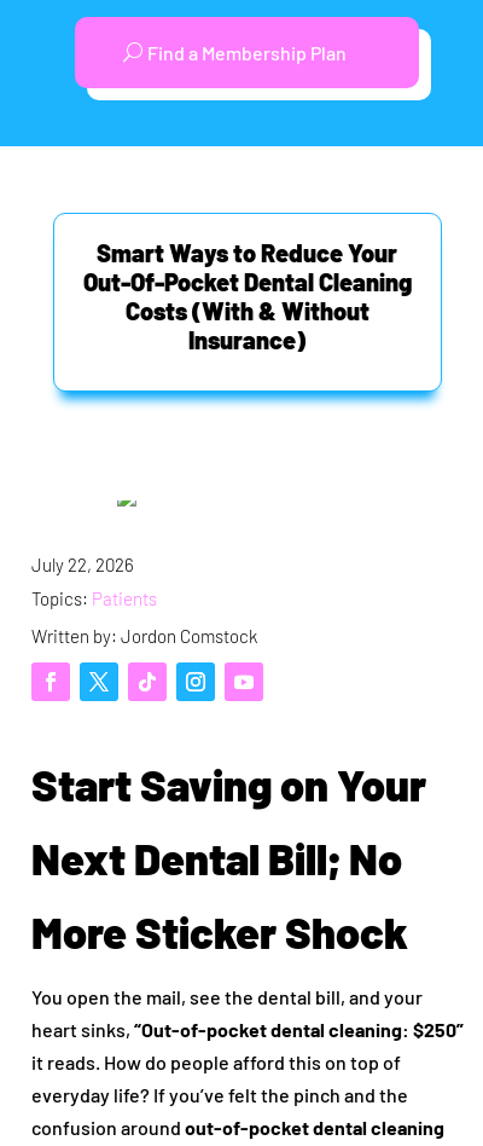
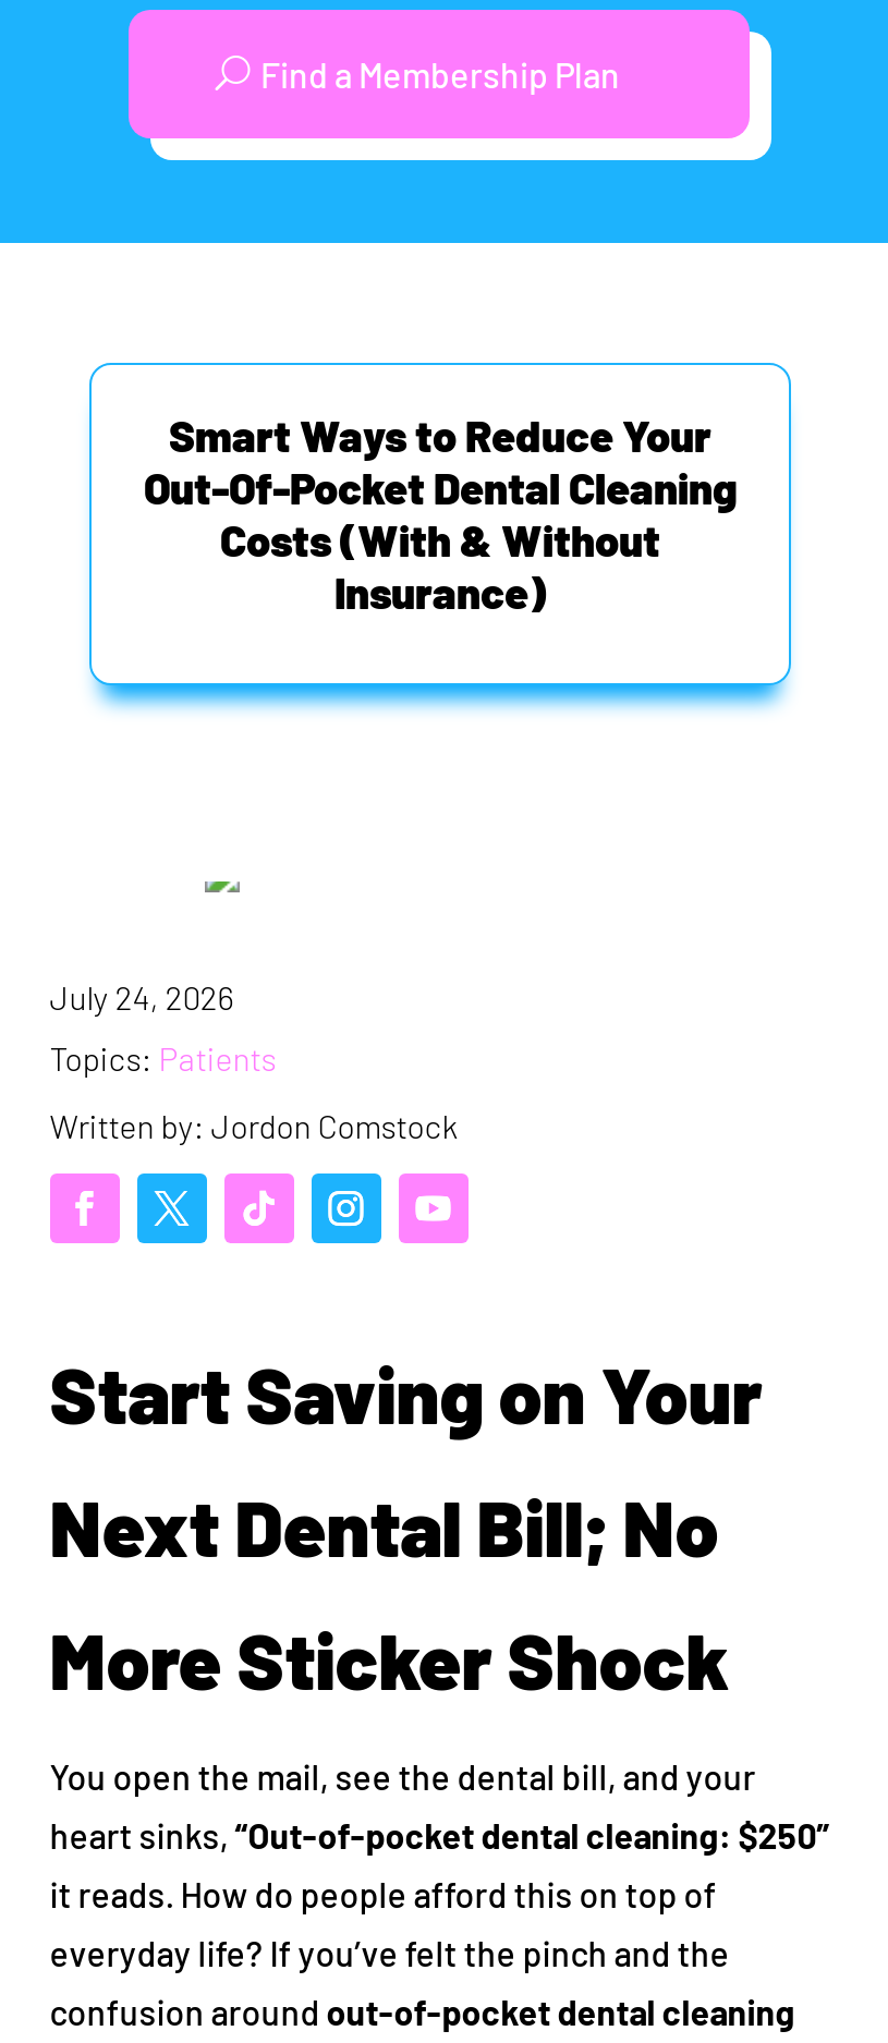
- July 22, 2026
+ July 24, 2026
